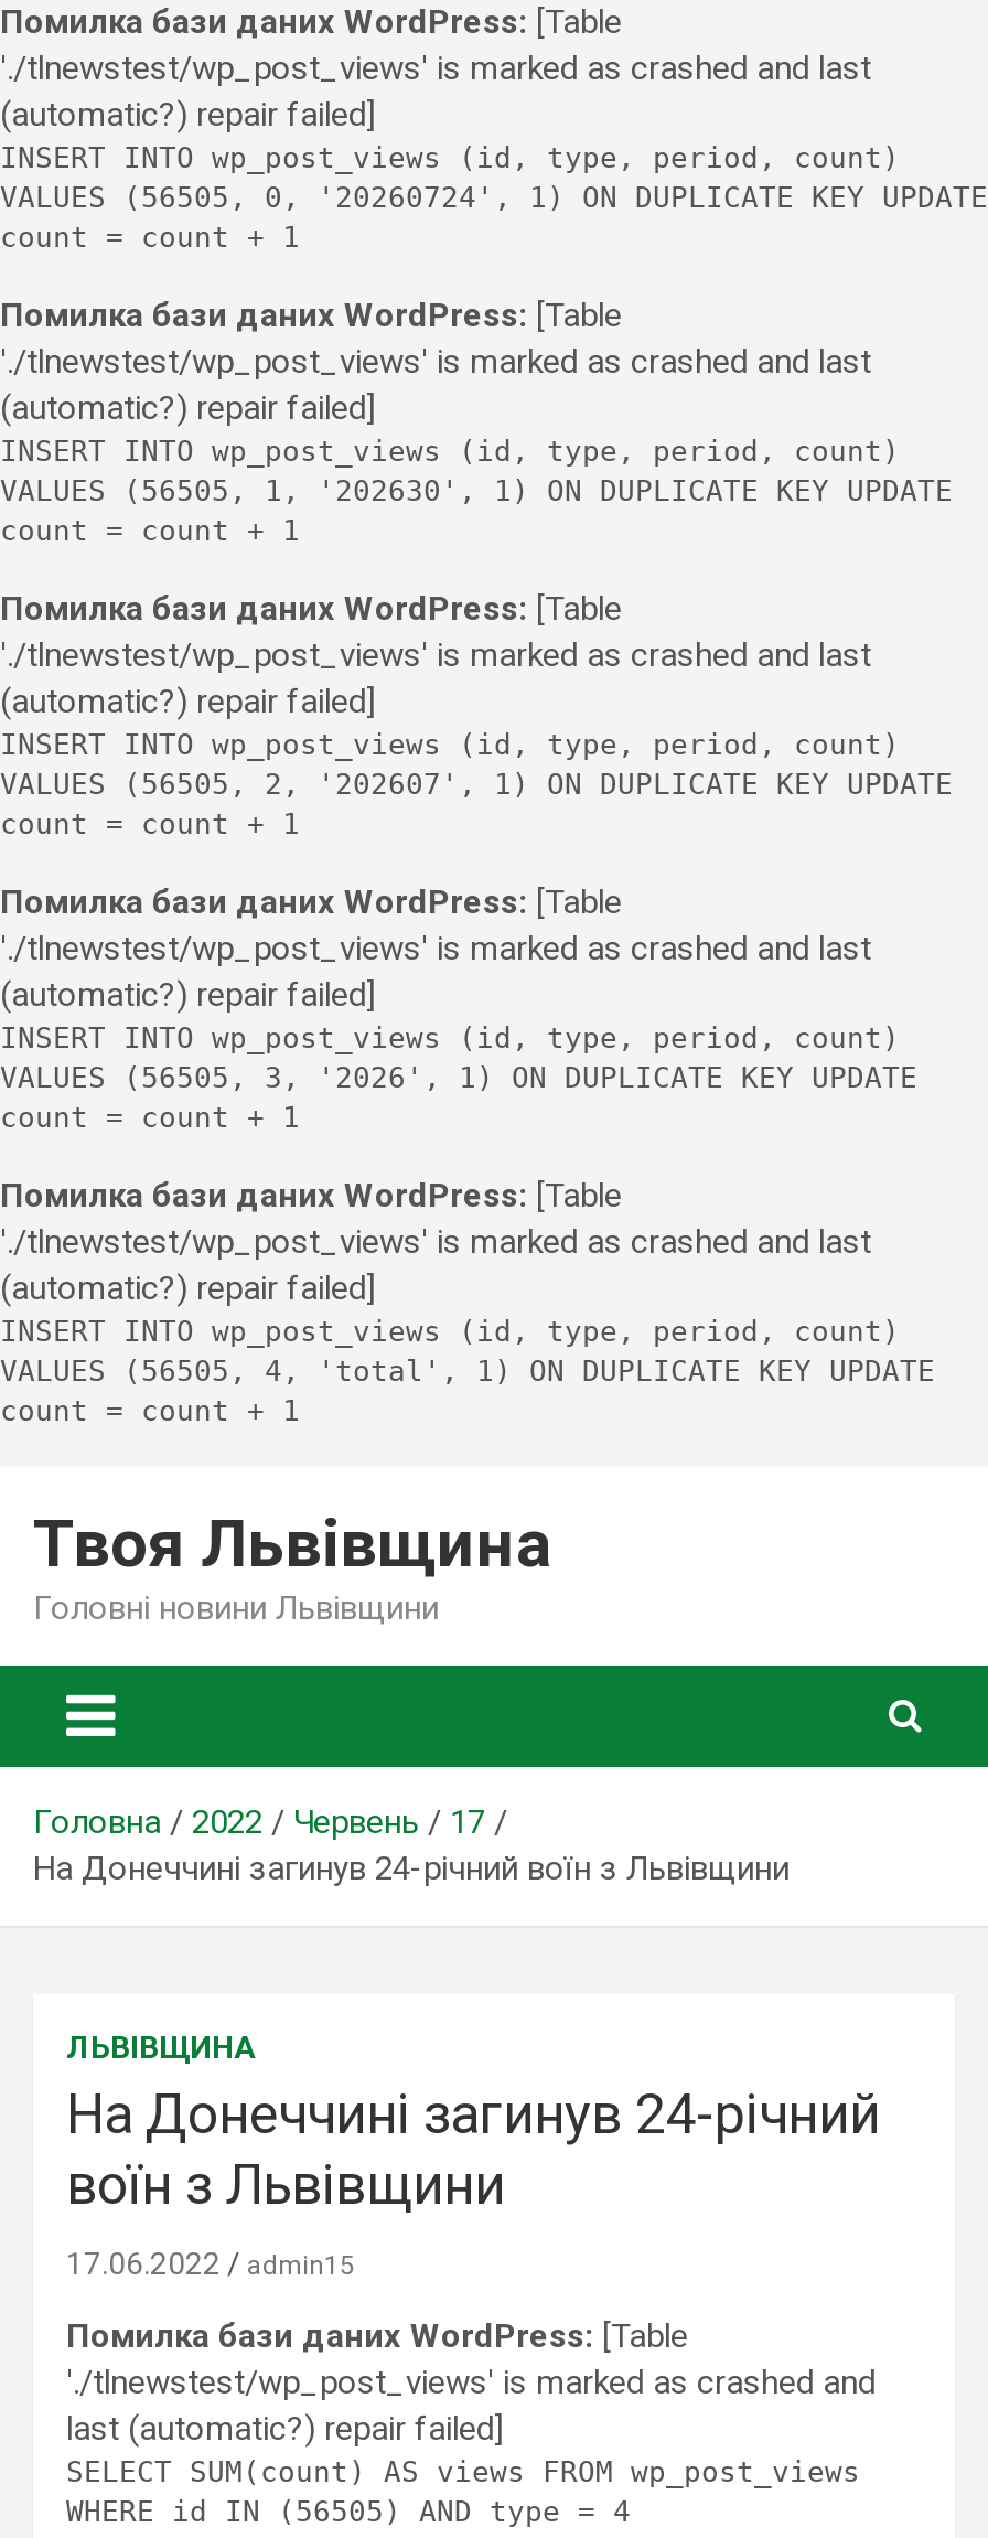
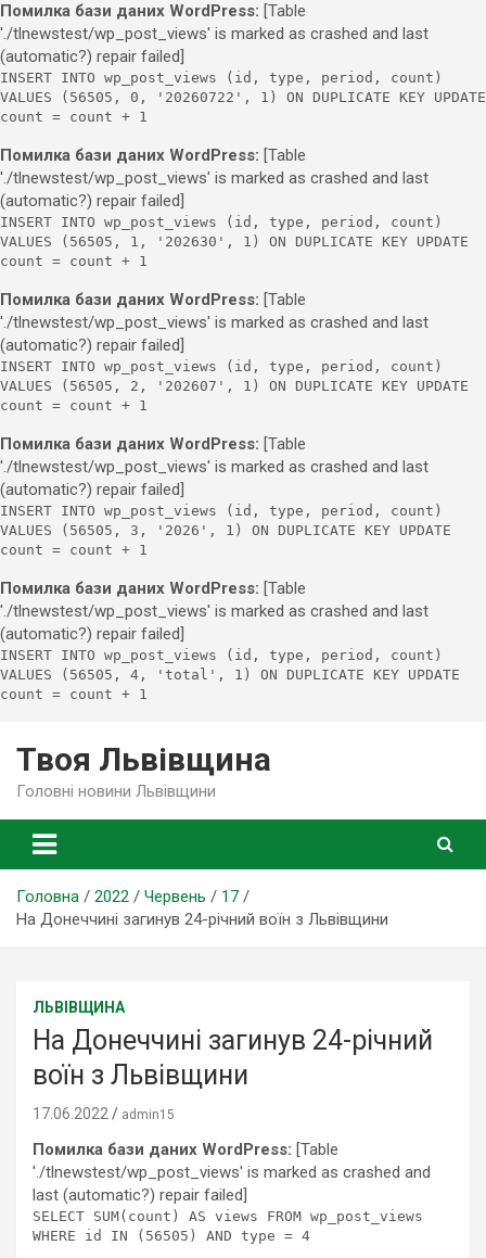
- VALUES (56505, 0, '20260724', 1) ON DUPLICATE KEY UPDATE
+ VALUES (56505, 0, '20260722', 1) ON DUPLICATE KEY UPDATE
